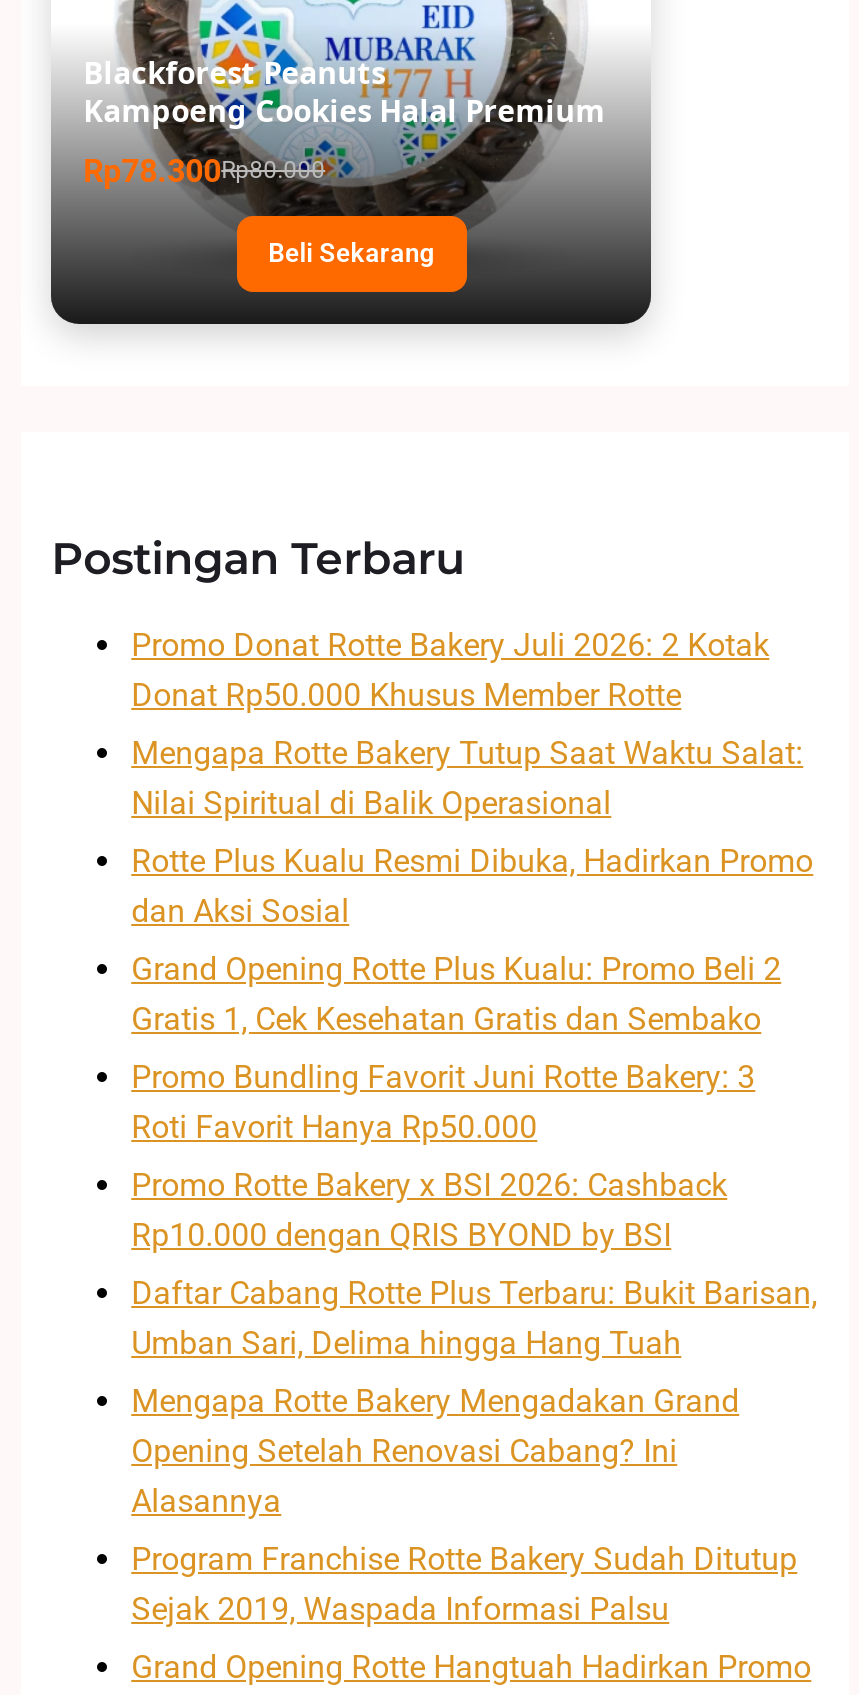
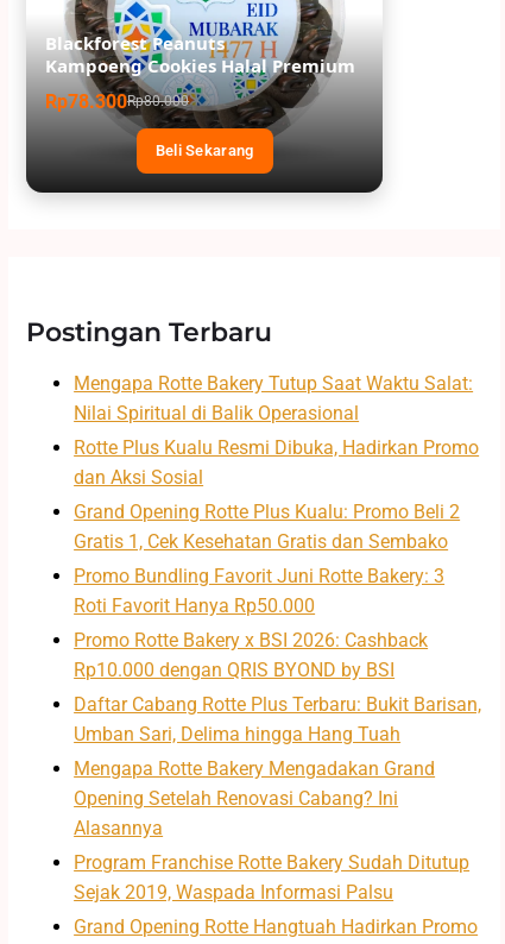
- Promo Donat Rotte Bakery Juli 2026: 2 Kotak
- Donat Rp50.000 Khusus Member Rotte
